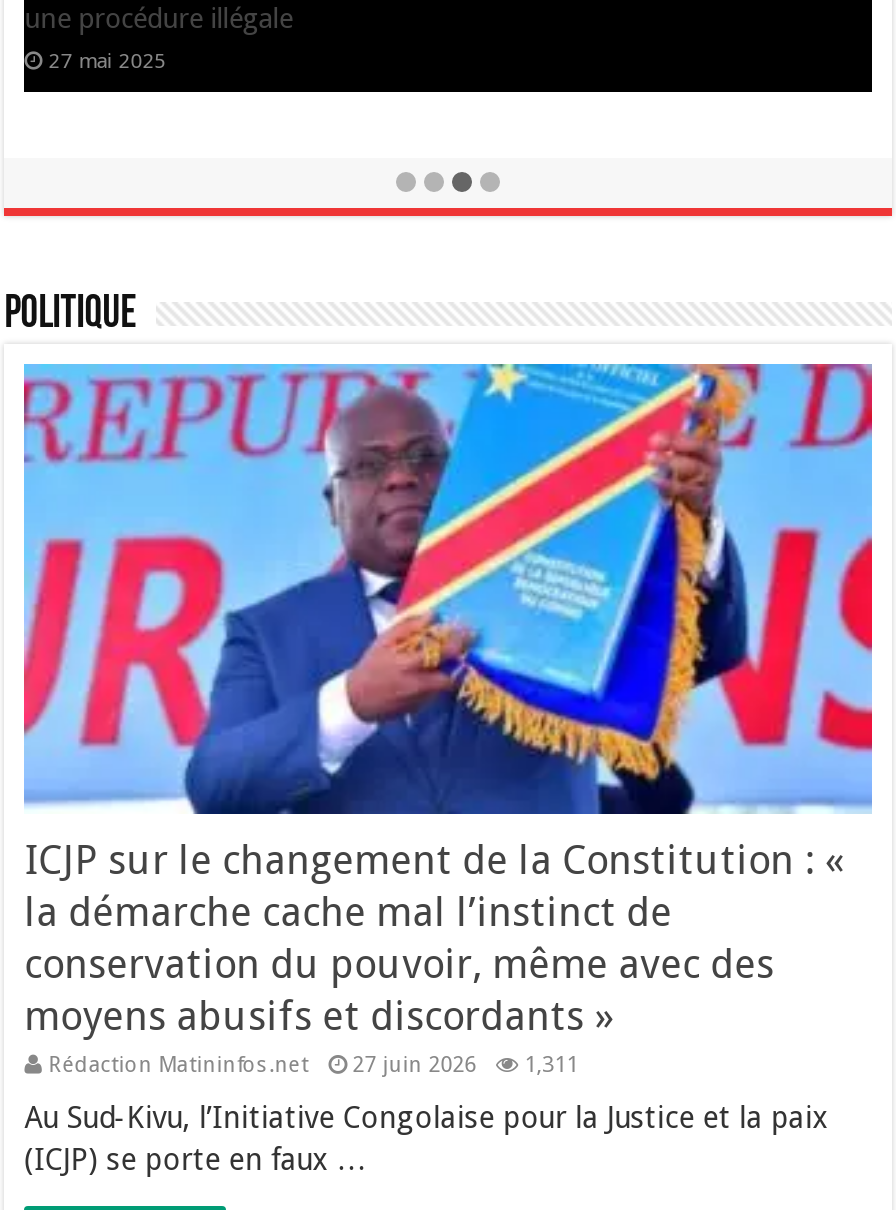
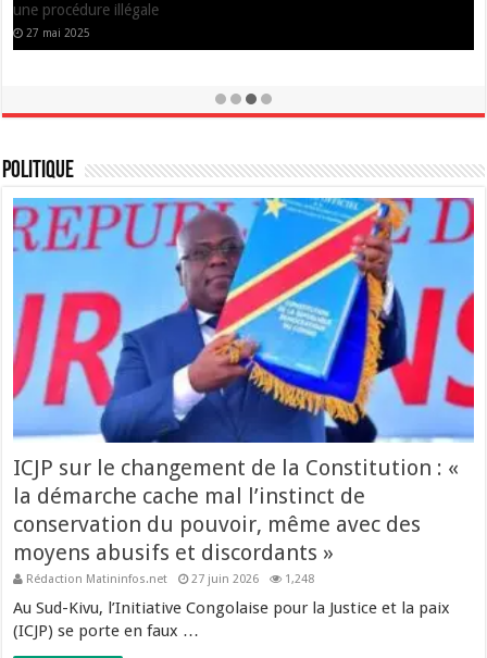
- Rédaction Matininfos.net 27 juin 2026 1,311
+ Rédaction Matininfos.net 27 juin 2026 1,248
